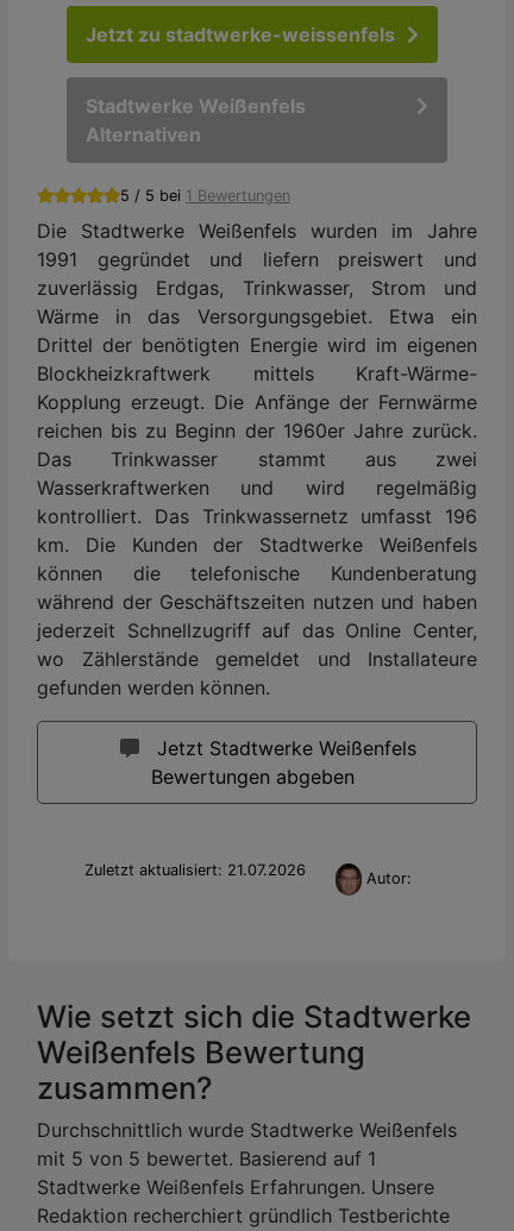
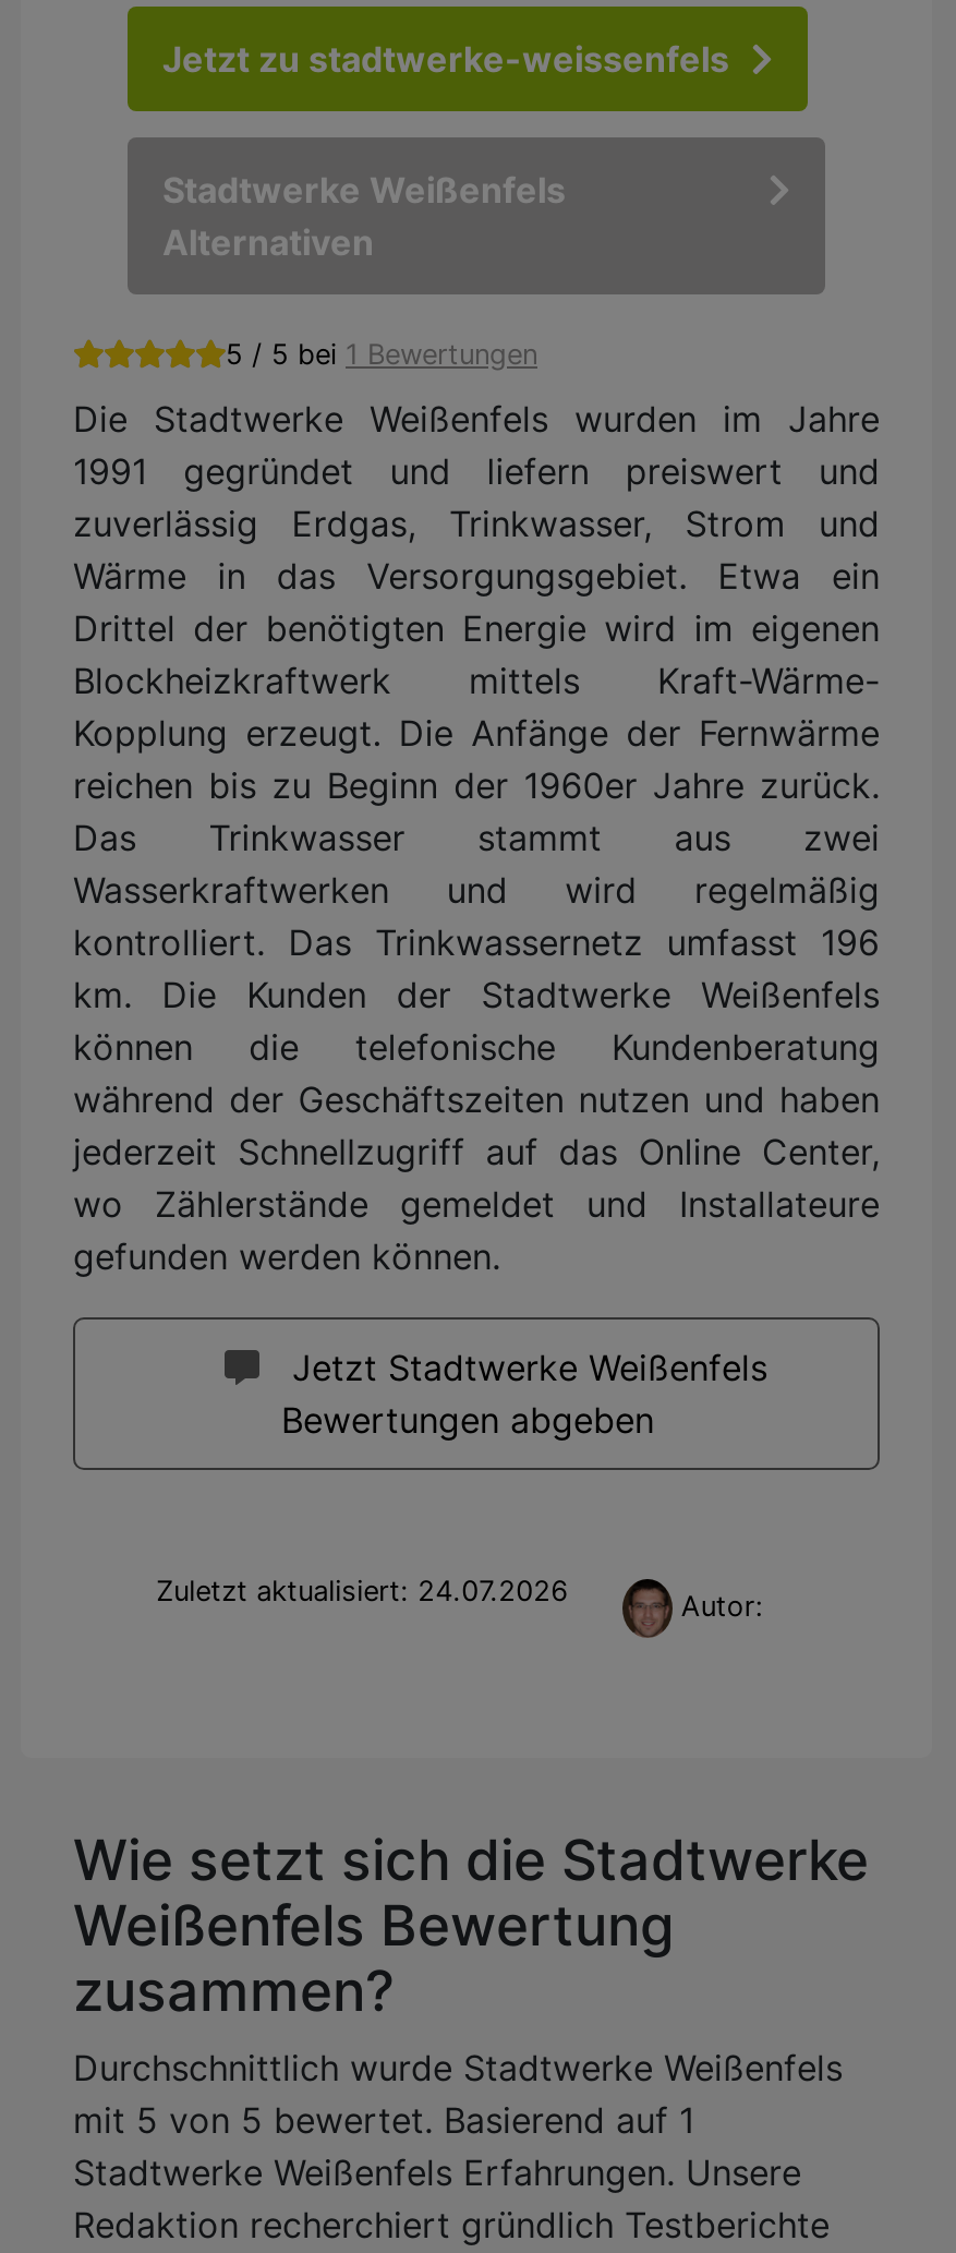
- Zuletzt aktualisiert: 21.07.2026
+ Zuletzt aktualisiert: 24.07.2026
